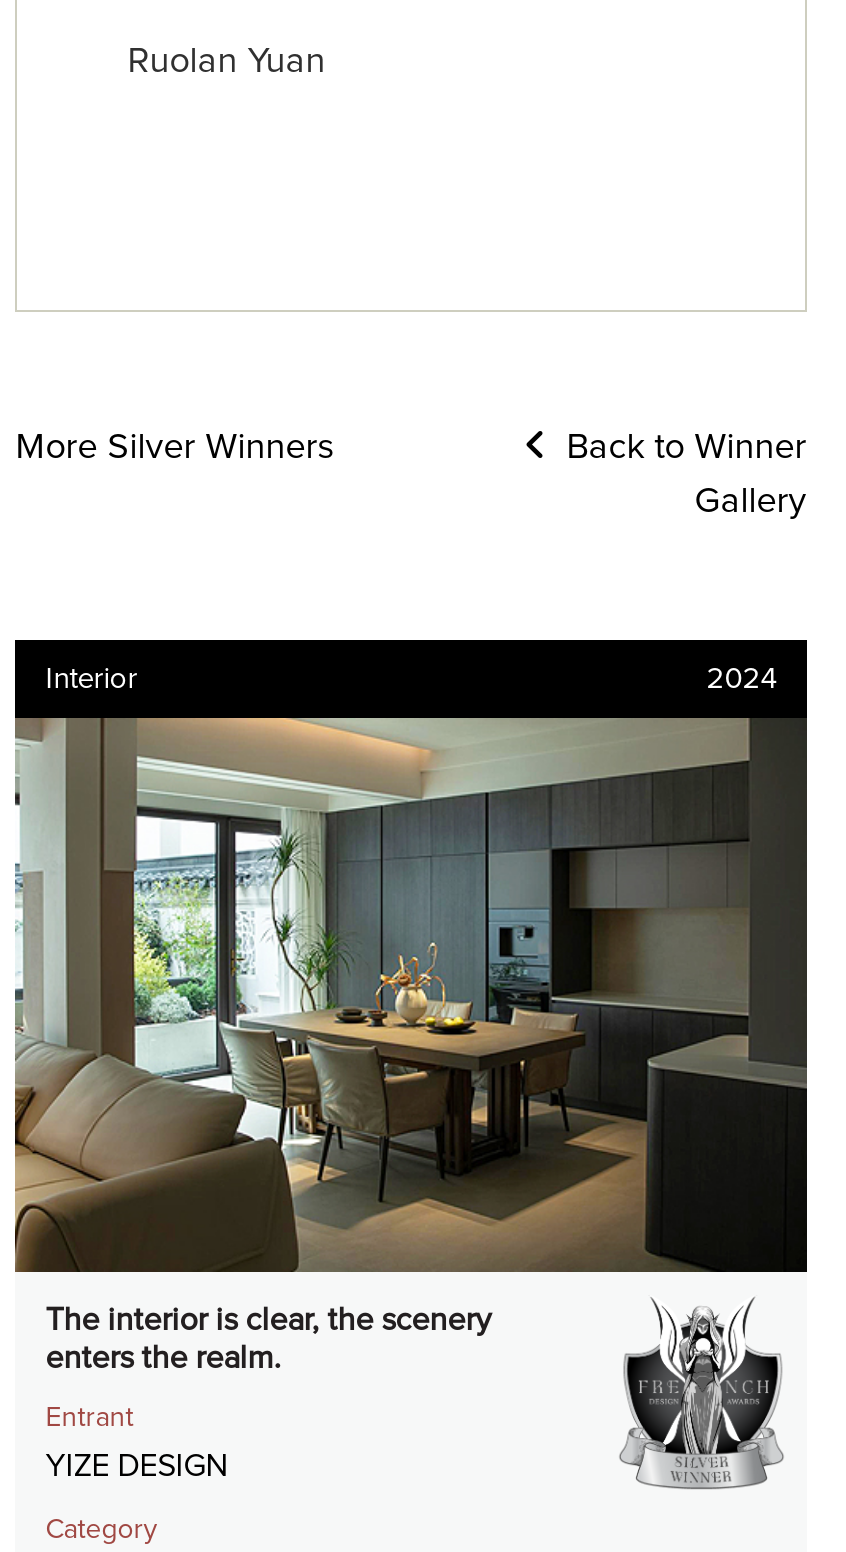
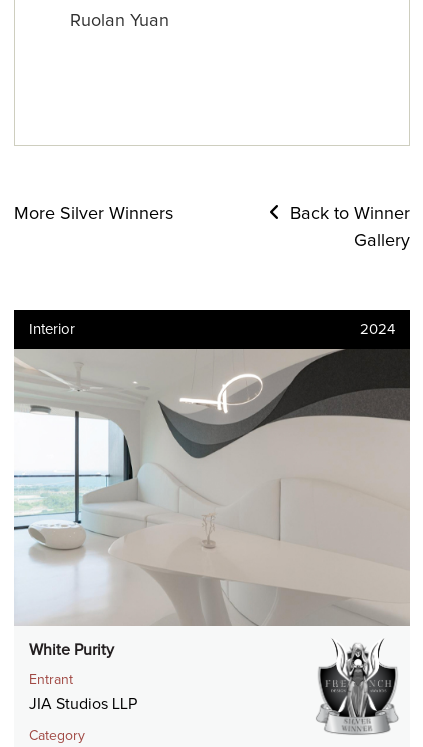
- [image]
- The interior is clear, the scenery
- enters the realm.
+ [image]
+ White Purity

- [image]
+ [image]

- YIZE DESIGN
+ JIA Studios LLP
